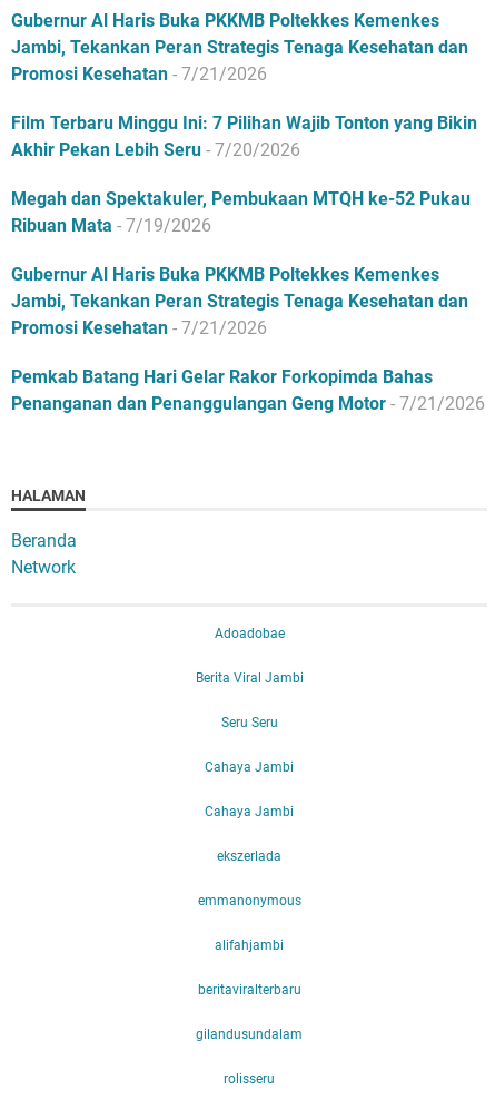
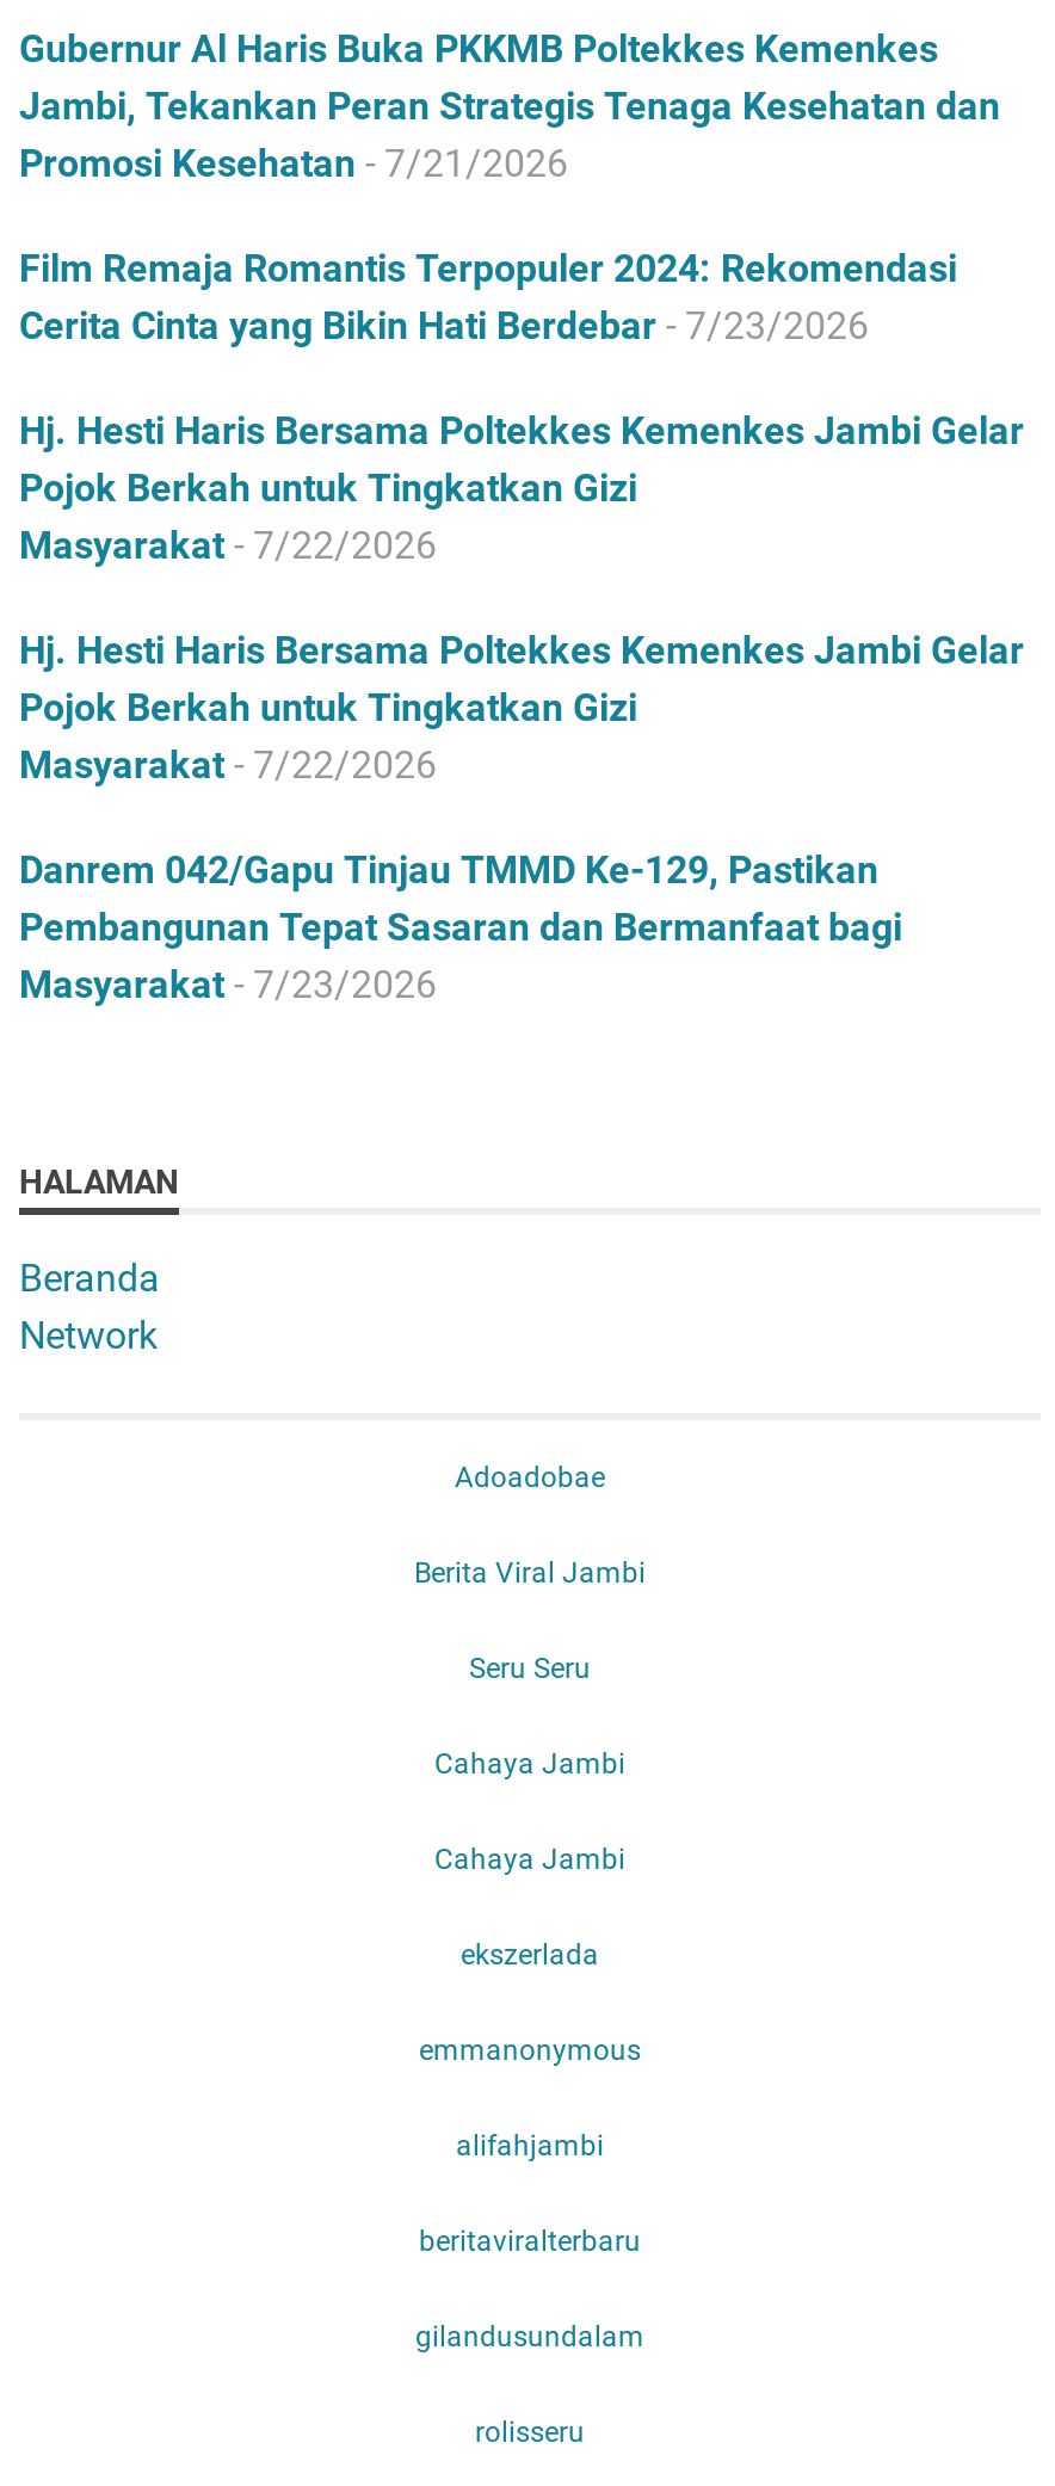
- Film Terbaru Minggu Ini: 7 Pilihan Wajib Tonton yang Bikin
- Akhir Pekan Lebih Seru - 7/20/2026
+ Film Remaja Romantis Terpopuler 2024: Rekomendasi
+ Cerita Cinta yang Bikin Hati Berdebar - 7/23/2026

- Megah dan Spektakuler, Pembukaan MTQH ke-52 Pukau
- Ribuan Mata - 7/19/2026
+ Hj. Hesti Haris Bersama Poltekkes Kemenkes Jambi Gelar
+ Pojok Berkah untuk Tingkatkan Gizi
+ Masyarakat - 7/22/2026

- Gubernur Al Haris Buka PKKMB Poltekkes Kemenkes
- Jambi, Tekankan Peran Strategis Tenaga Kesehatan dan
- Promosi Kesehatan - 7/21/2026
+ Hj. Hesti Haris Bersama Poltekkes Kemenkes Jambi Gelar
+ Pojok Berkah untuk Tingkatkan Gizi
+ Masyarakat - 7/22/2026

- Pemkab Batang Hari Gelar Rakor Forkopimda Bahas
- Penanganan dan Penanggulangan Geng Motor - 7/21/2026
+ Danrem 042/Gapu Tinjau TMMD Ke-129, Pastikan
+ Pembangunan Tepat Sasaran dan Bermanfaat bagi
+ Masyarakat - 7/23/2026
